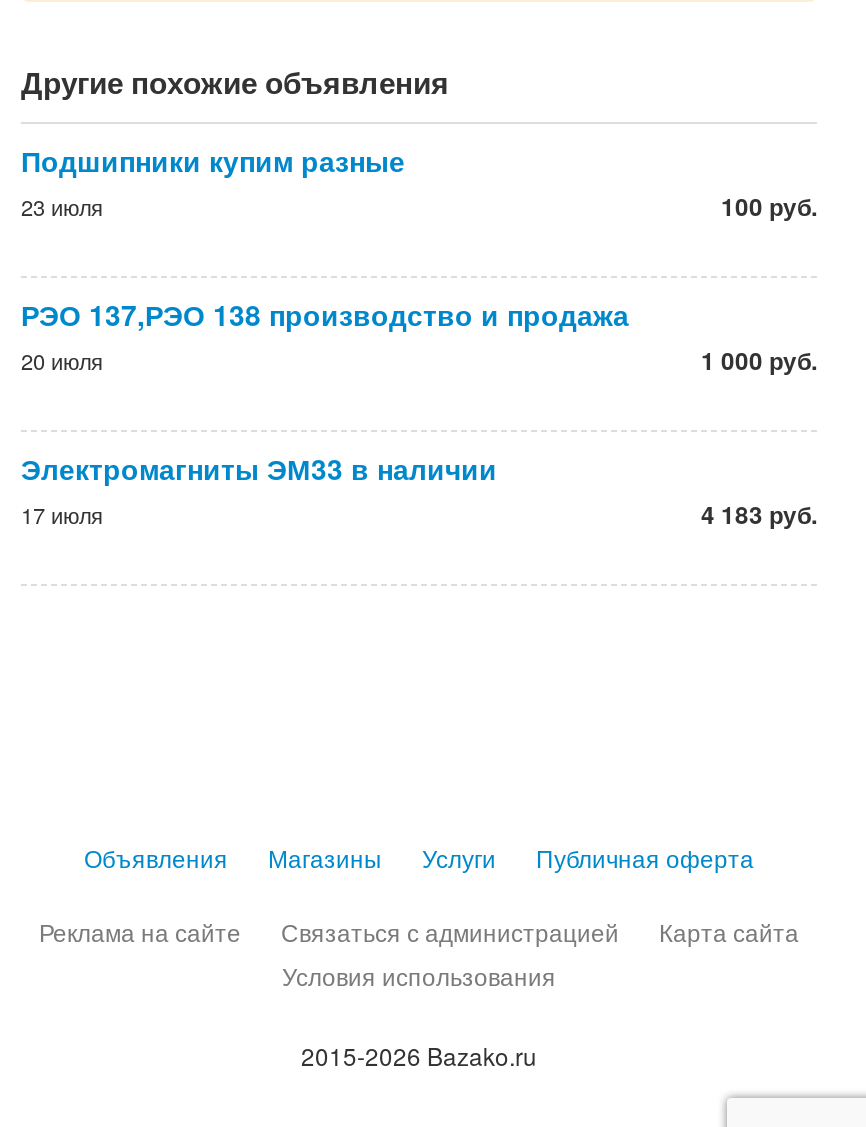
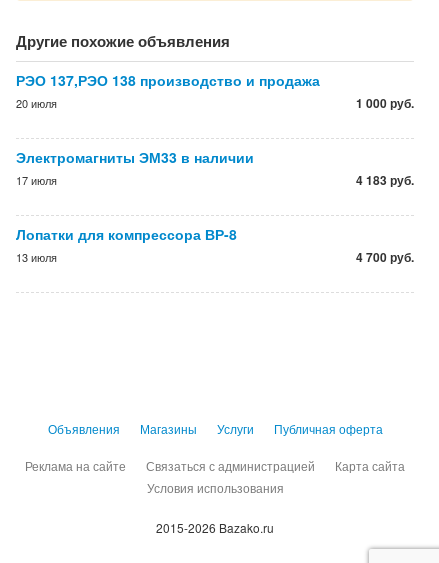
- Подшипники купим разные
- 23 июля
- 100 руб.

moved up: РЭО 137,РЭО 138 производство и продажа | 20 июля | 1 000 руб. | 17 июля | 4 183 руб.

+ Лопатки для компрессора ВР-8
+ 13 июля
+ 4 700 руб.
